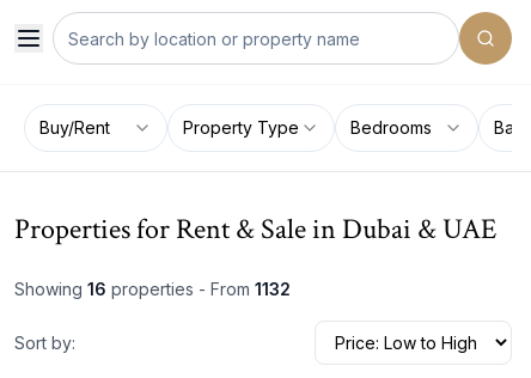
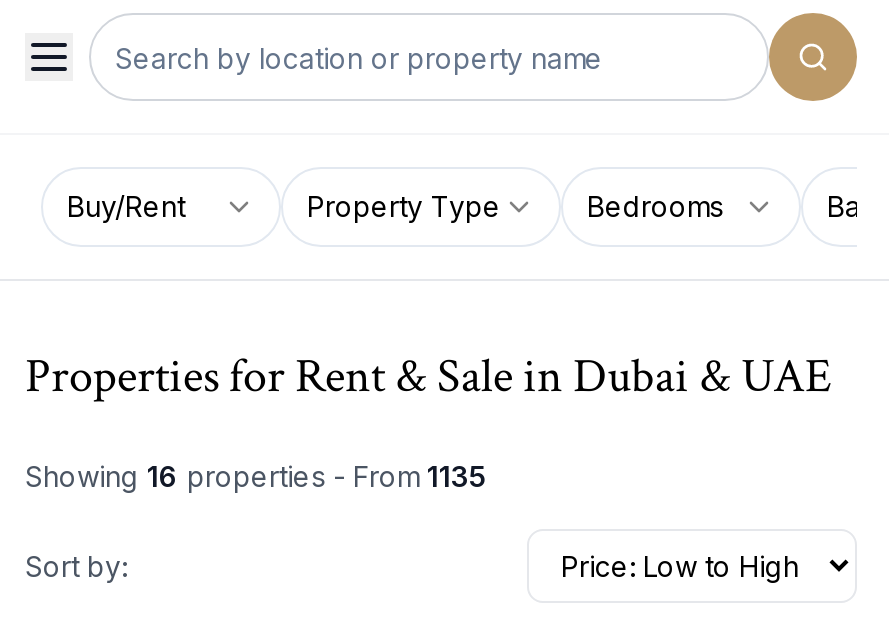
- Showing 16 properties - From 1132
+ Showing 16 properties - From 1135
